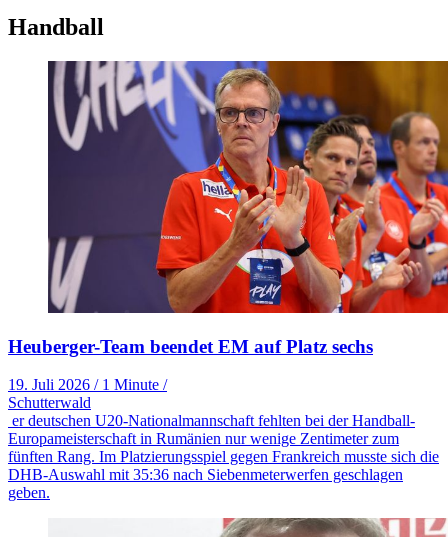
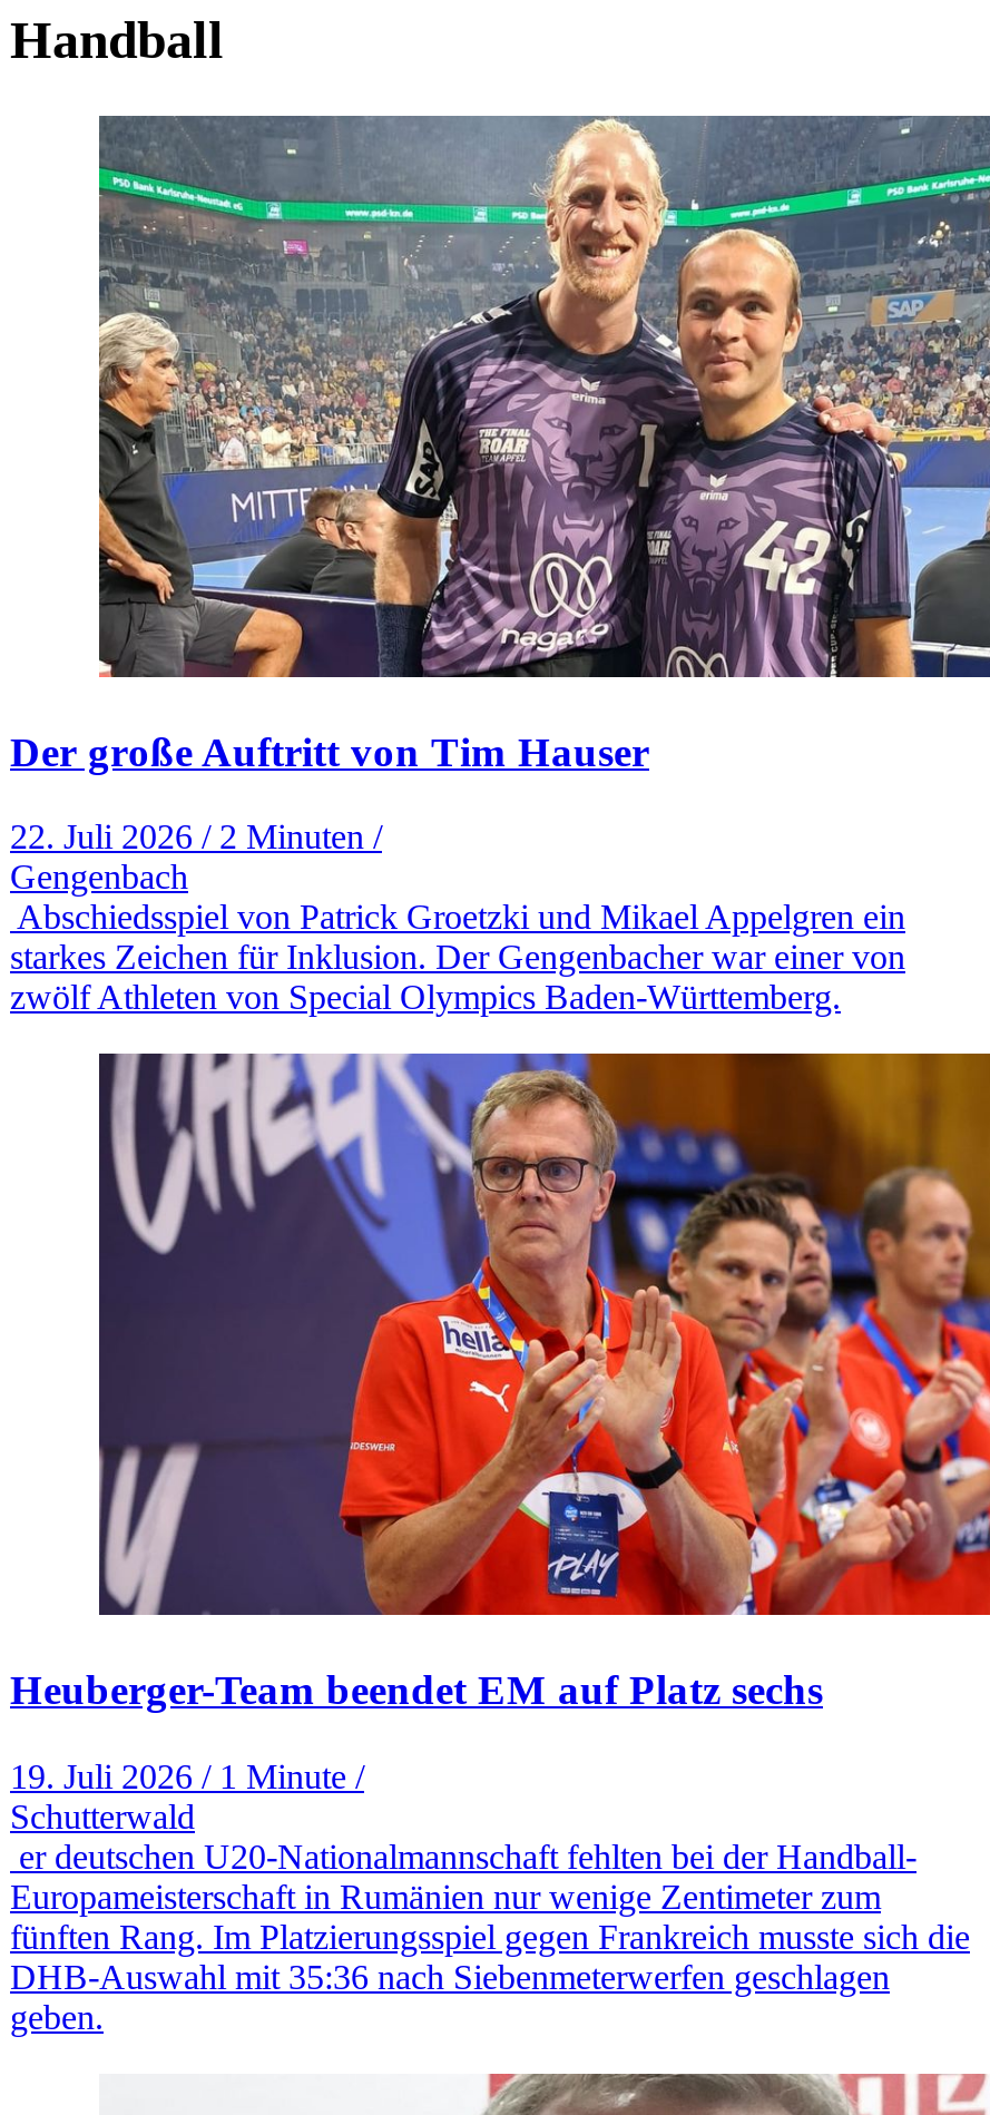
+ [image]
+ Der große Auftritt von Tim Hauser
+ 22. Juli 2026 / 2 Minuten /
+ Gengenbach
+ Abschiedsspiel von Patrick Groetzki und Mikael Appelgren ein
+ starkes Zeichen für Inklusion. Der Gengenbacher war einer von
+ zwölf Athleten von Special Olympics Baden-Württemberg.
